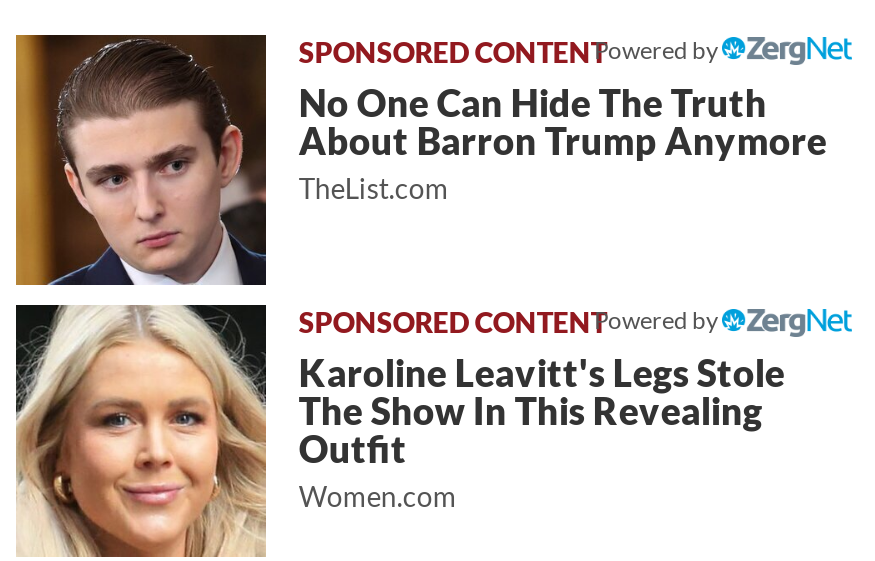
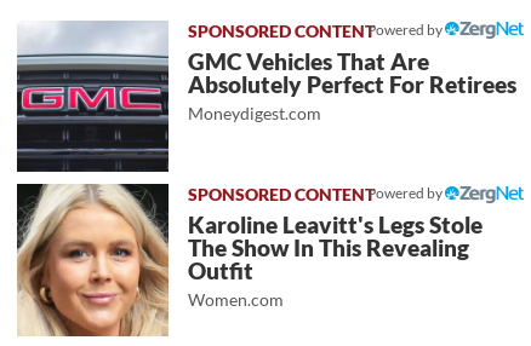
- [image]
- No One Can Hide The Truth
- About Barron Trump Anymore
- TheList.com
+ [image]
+ GMC Vehicles That Are
+ Absolutely Perfect For Retirees
+ Moneydigest.com
